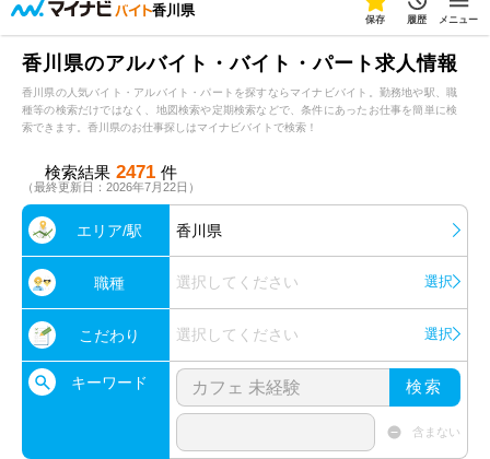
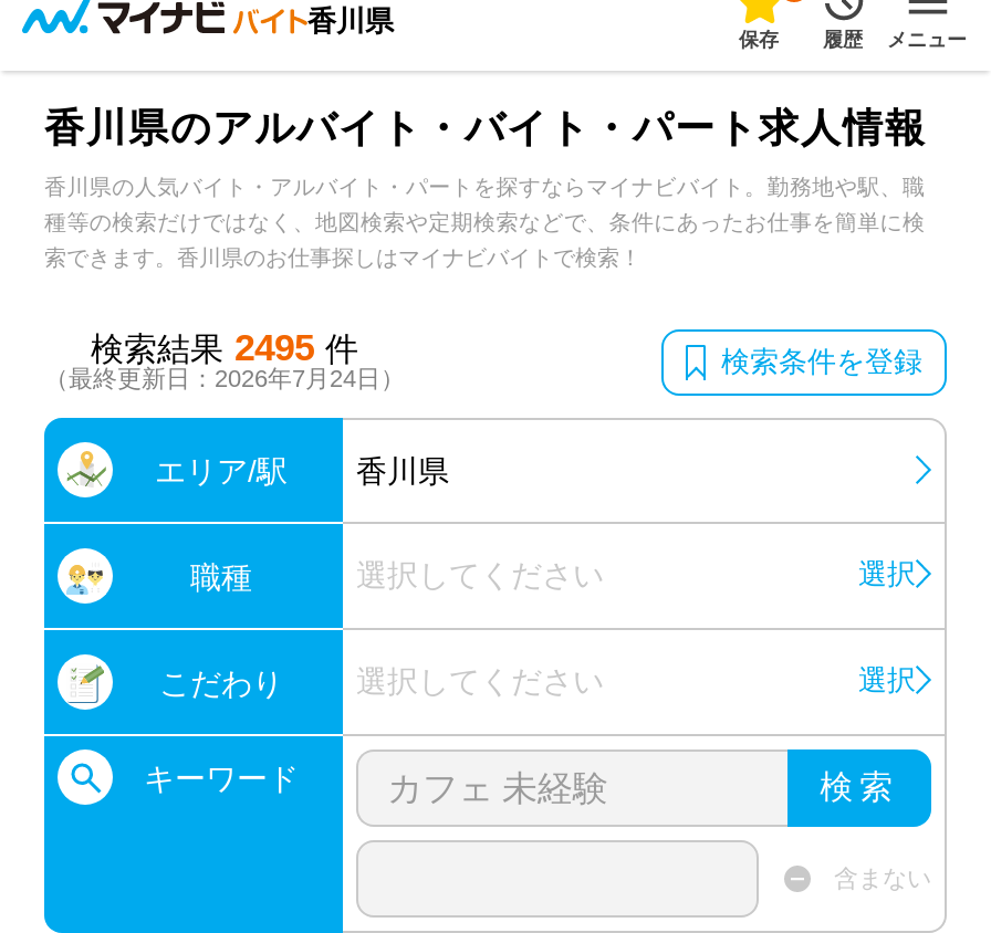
- 検索結果 2471 件
- （最終更新日：2026年7月22日）
+ 検索結果 2495 件
+ （最終更新日：2026年7月24日）
+ 検索条件を登録
